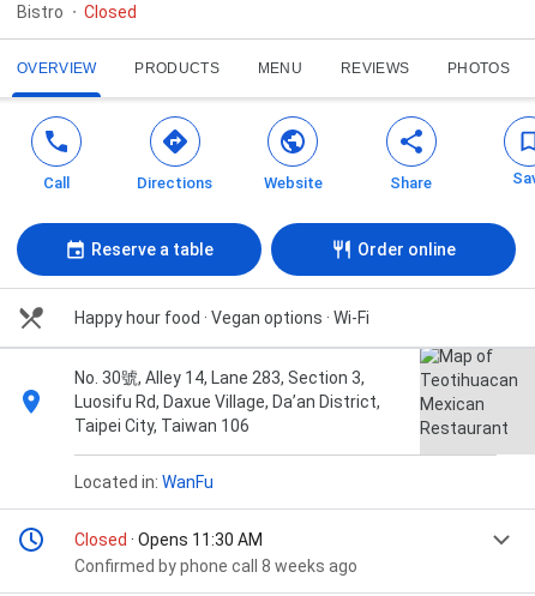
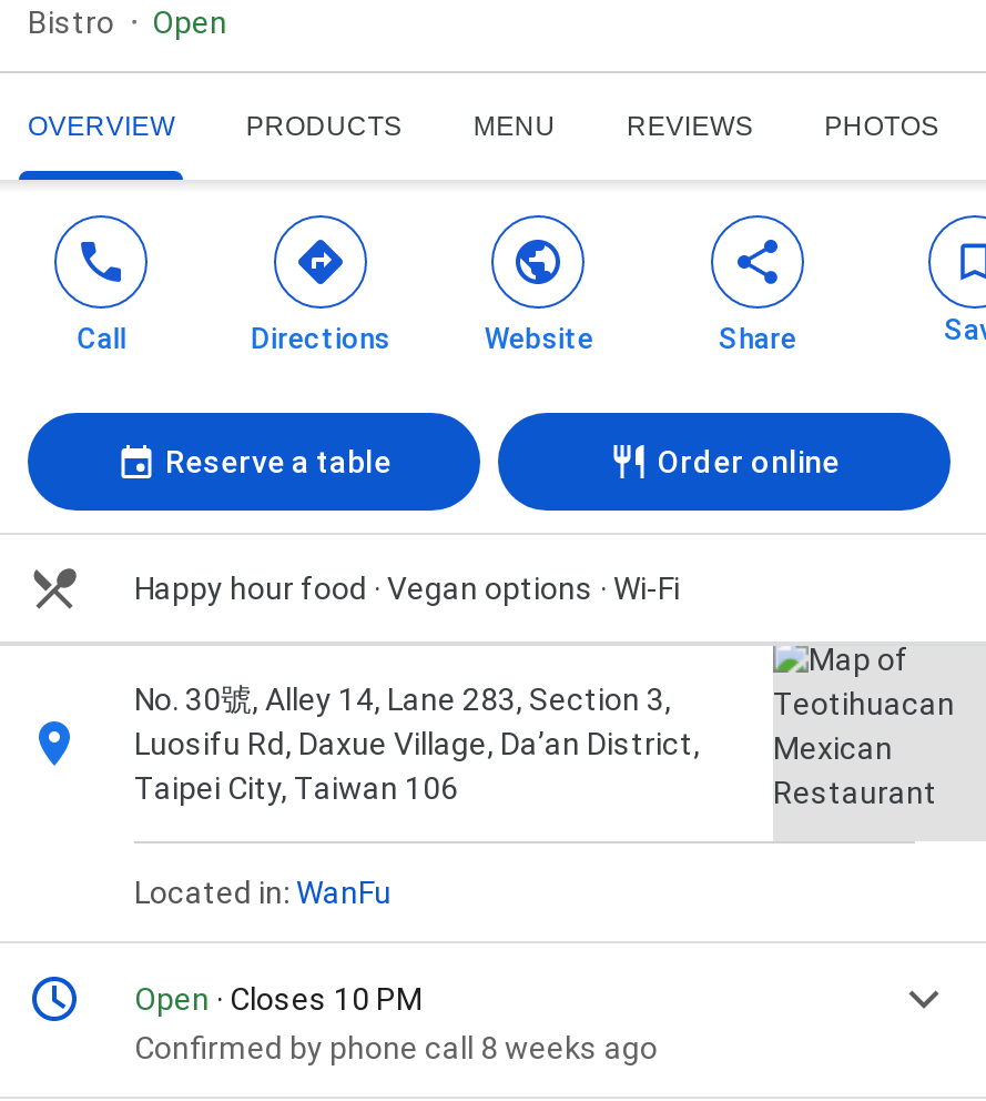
- Closed
+ Open

- Closed · Opens 11:30 AM
+ Open · Closes 10 PM
